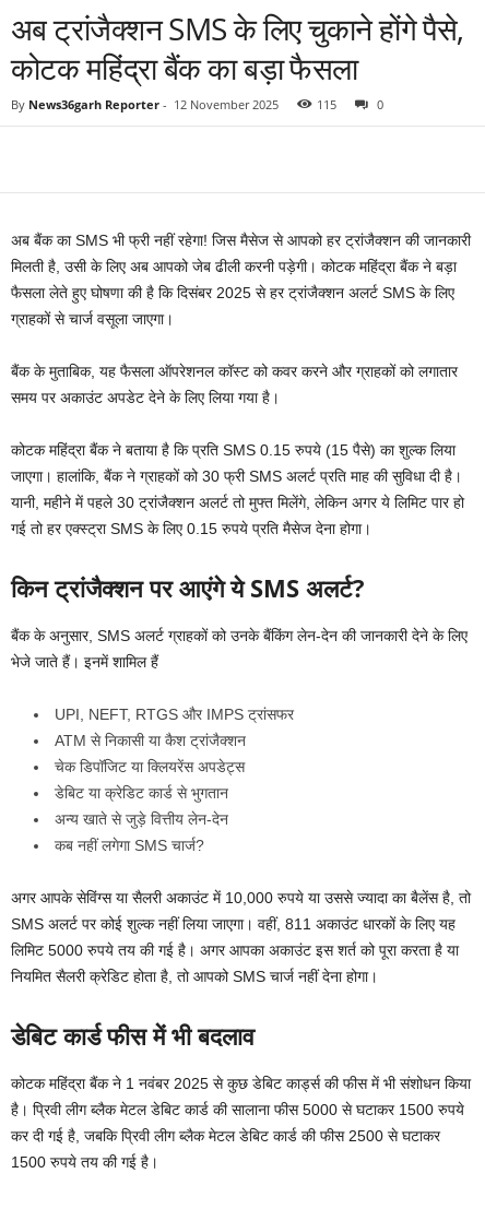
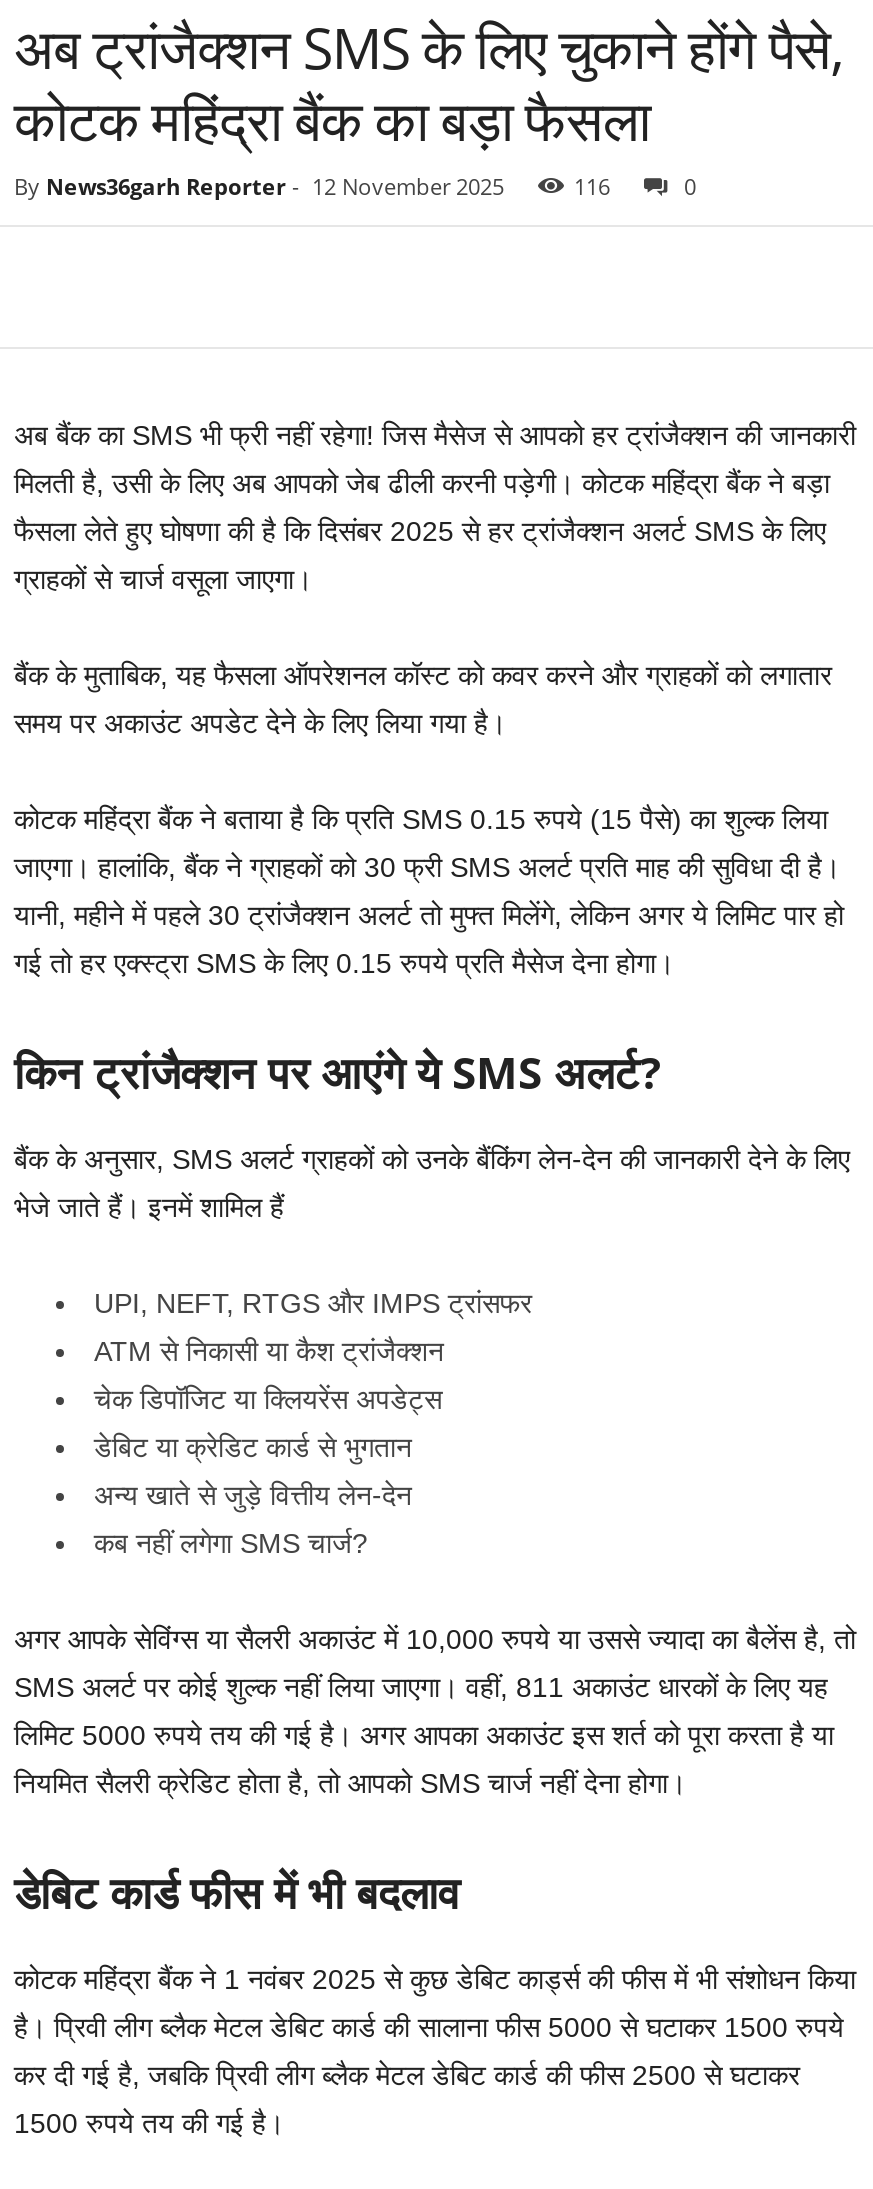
- 115
+ 116
